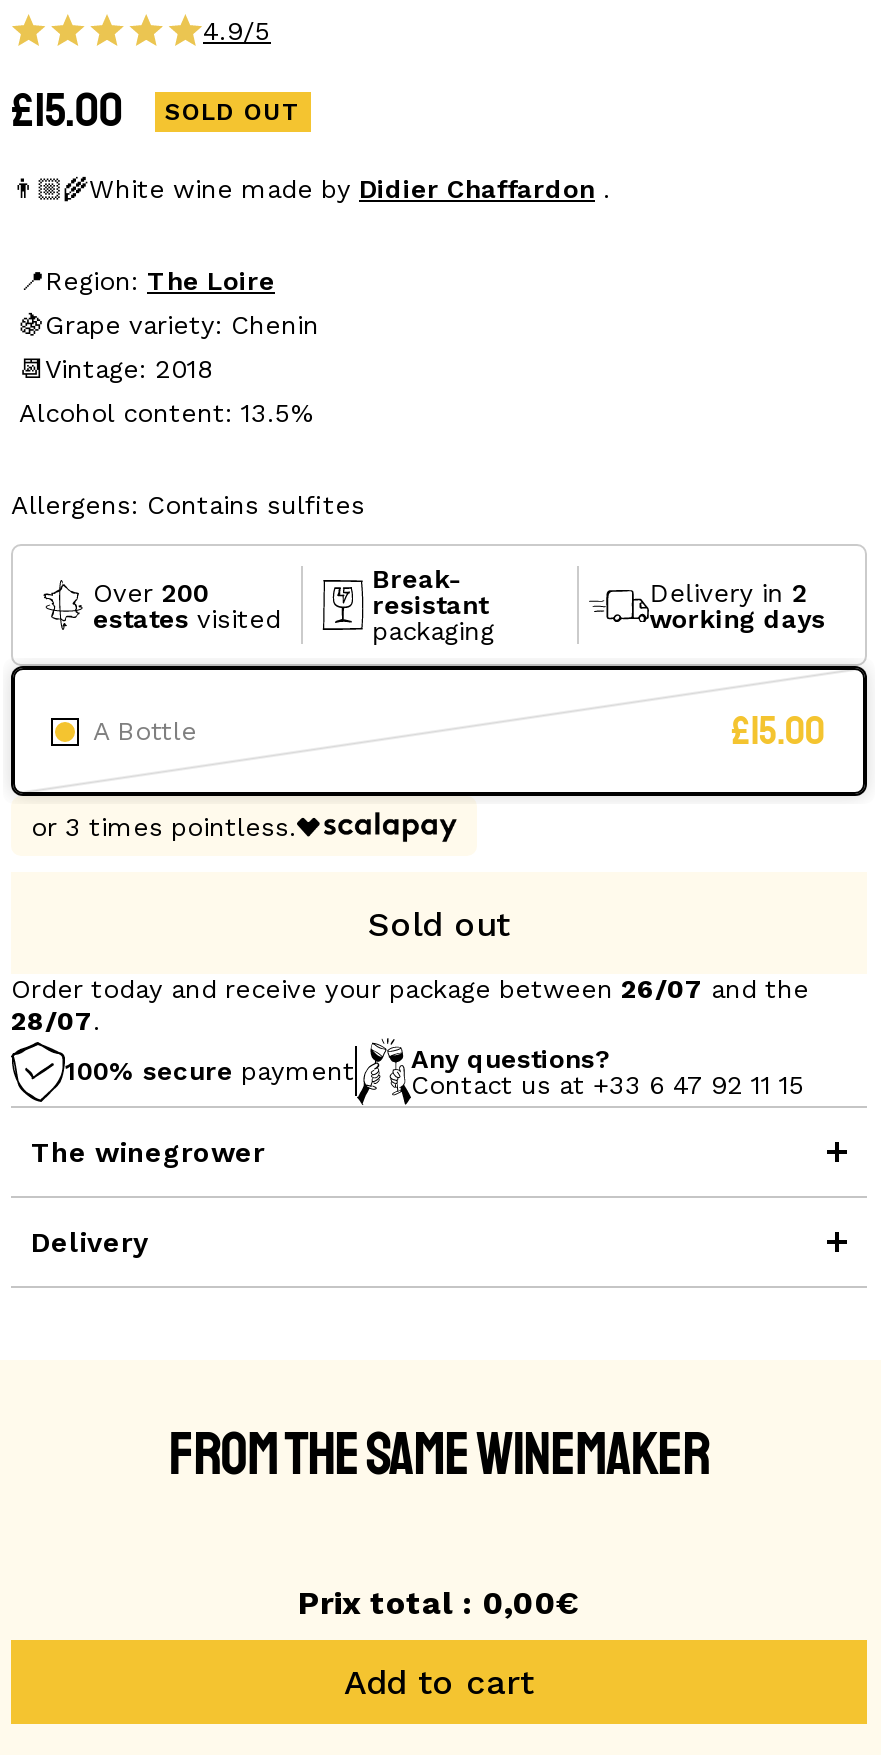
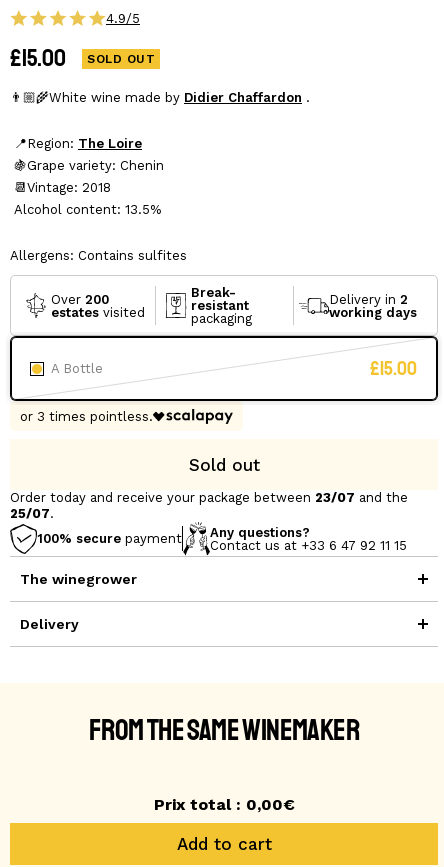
- Order today and receive your package between 26/07 and the
+ Order today and receive your package between 23/07 and the

- 28/07.
+ 25/07.
